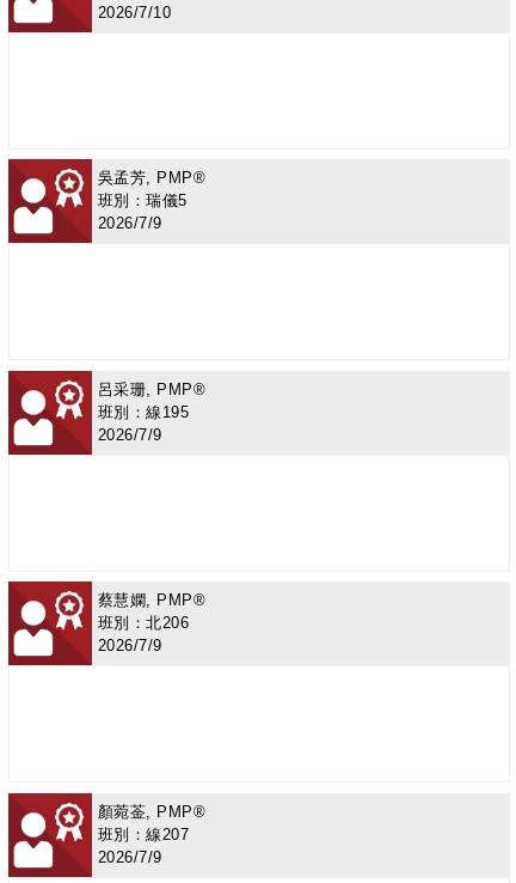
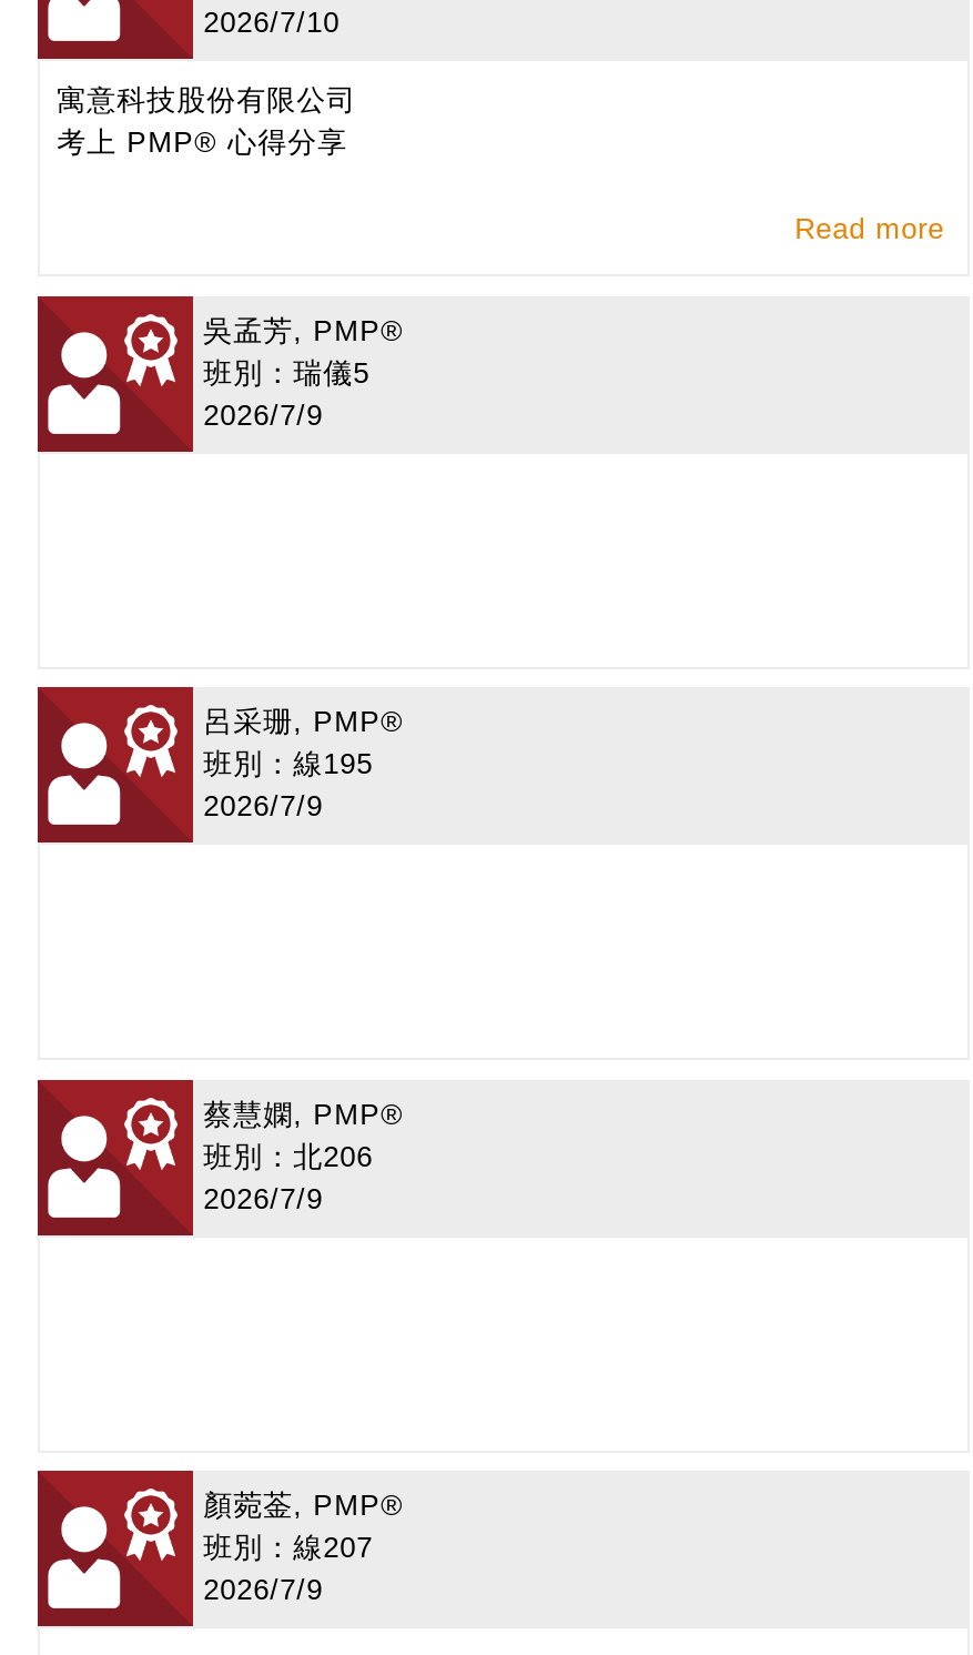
+ 寓意科技股份有限公司
+ 考上 PMP® 心得分享
+ Read more
